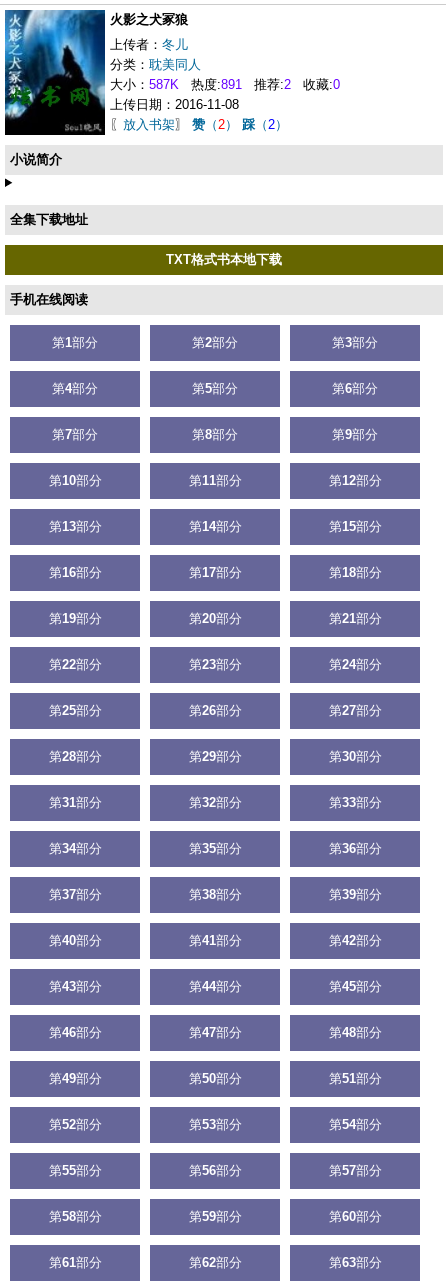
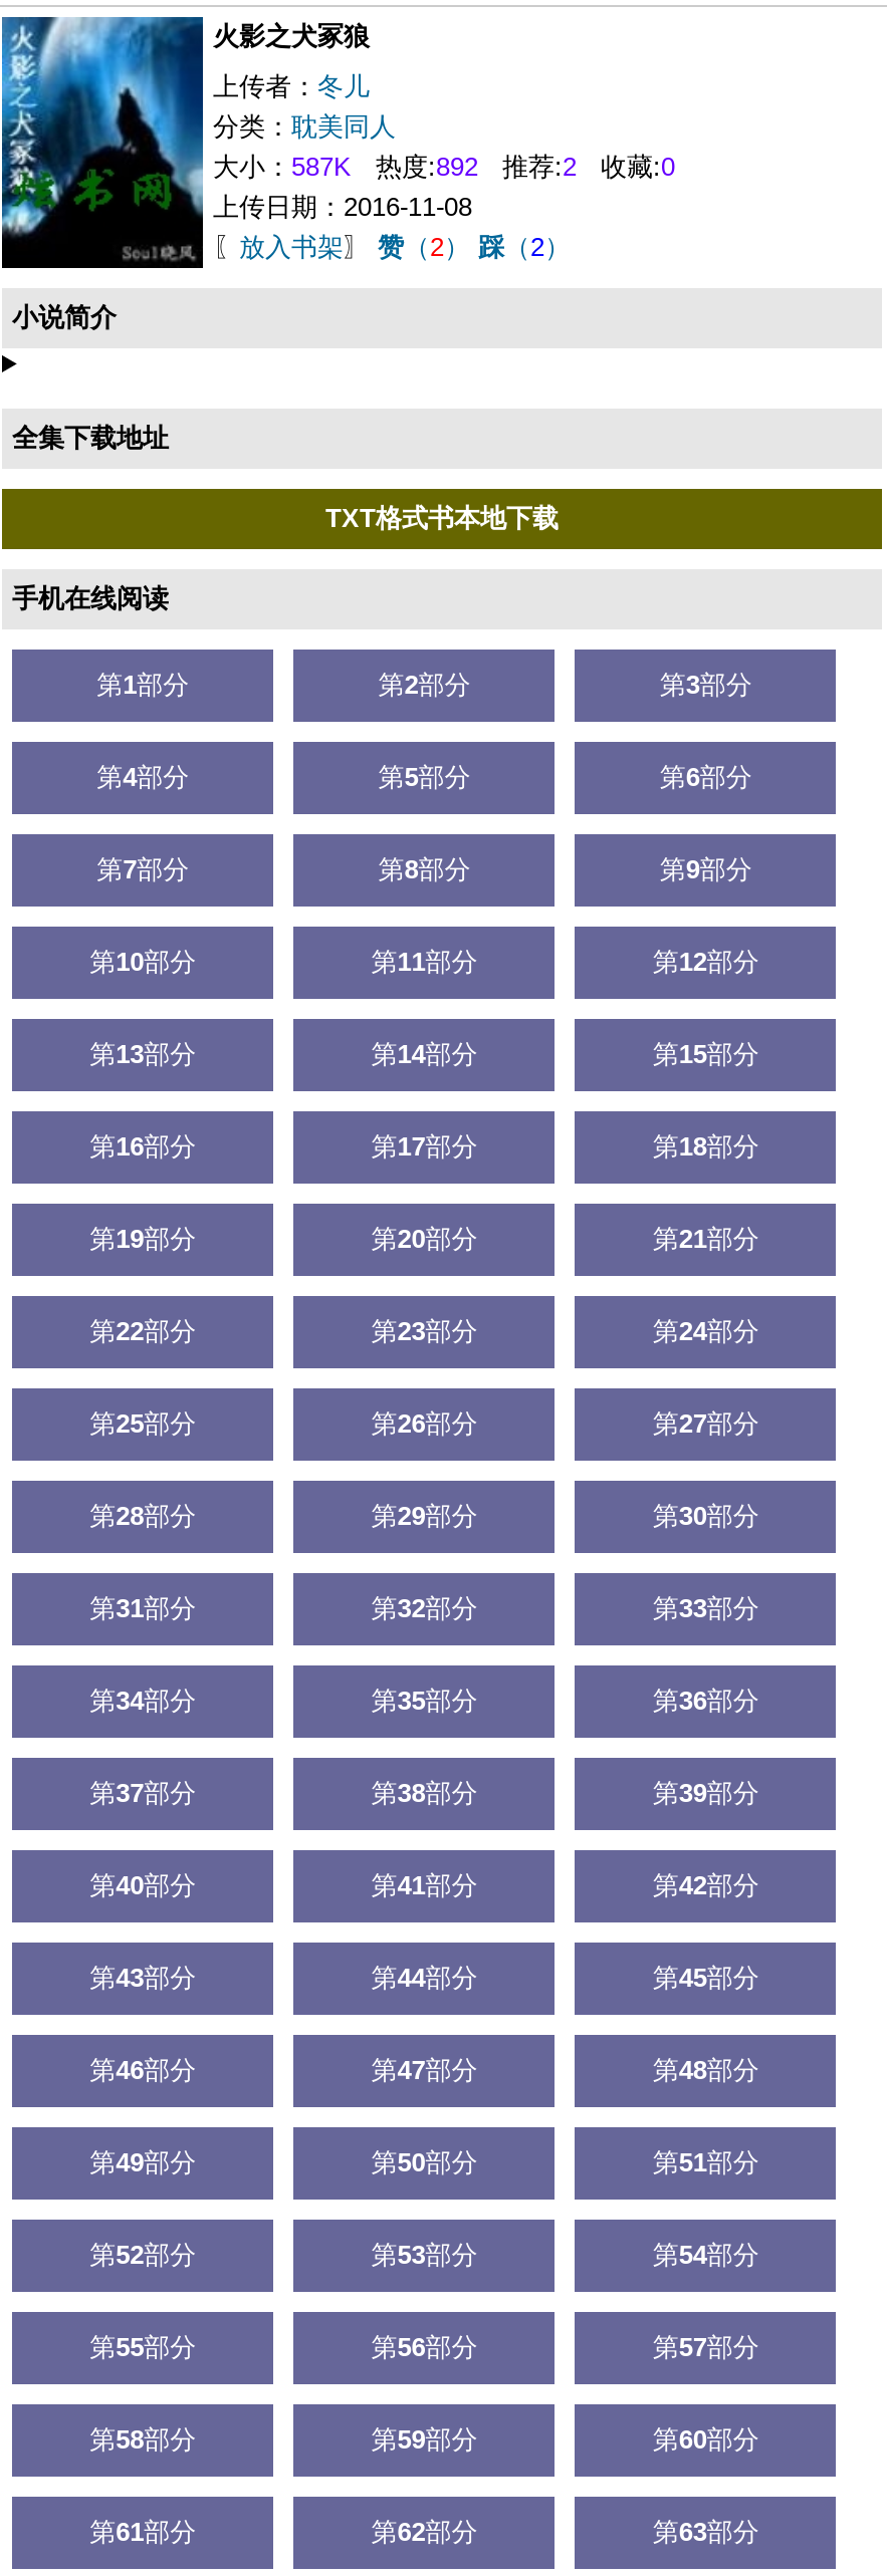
- 大小：587K热度:891推荐:2收藏:0
+ 大小：587K热度:892推荐:2收藏:0
